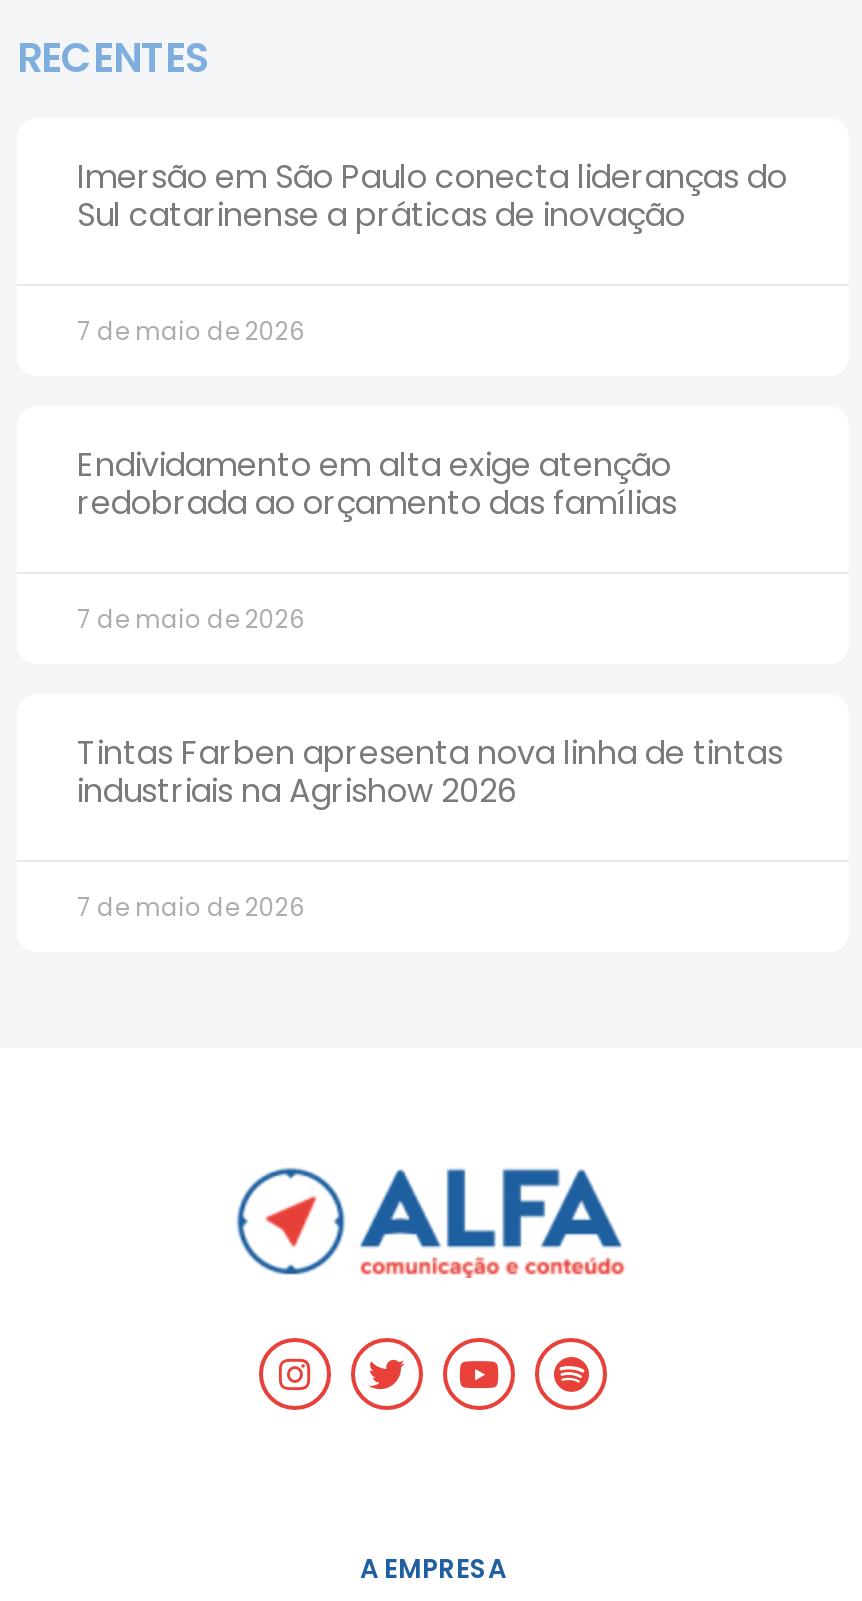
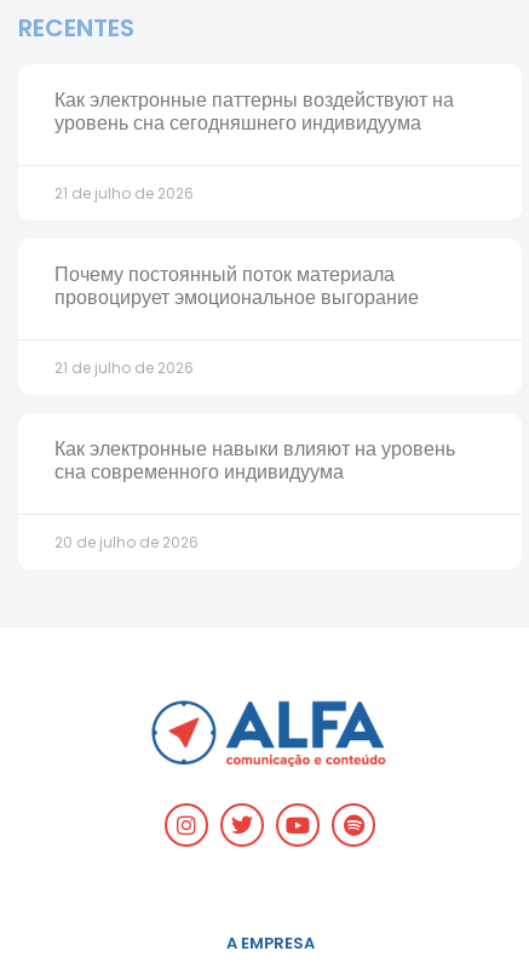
- Imersão em São Paulo conecta lideranças do
- Sul catarinense a práticas de inovação
+ Как электронные паттерны воздействуют на
+ уровень сна сегодняшнего индивидуума

- 7 de maio de 2026
+ 21 de julho de 2026

- Endividamento em alta exige atenção
- redobrada ao orçamento das famílias
+ Почему постоянный поток материала
+ провоцирует эмоциональное выгорание

- 7 de maio de 2026
+ 21 de julho de 2026

- Tintas Farben apresenta nova linha de tintas
- industriais na Agrishow 2026
+ Как электронные навыки влияют на уровень
+ сна современного индивидуума

- 7 de maio de 2026
+ 20 de julho de 2026
